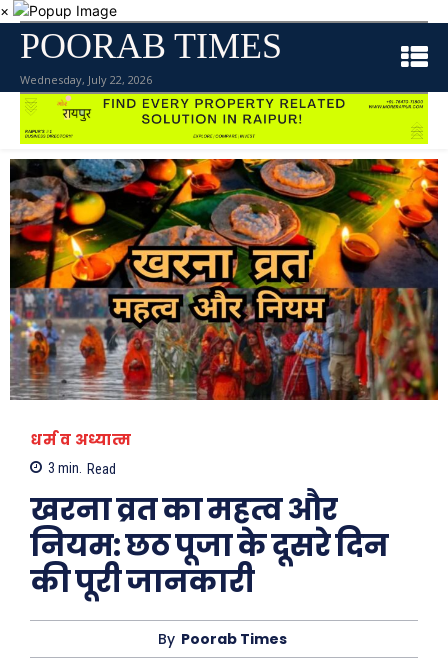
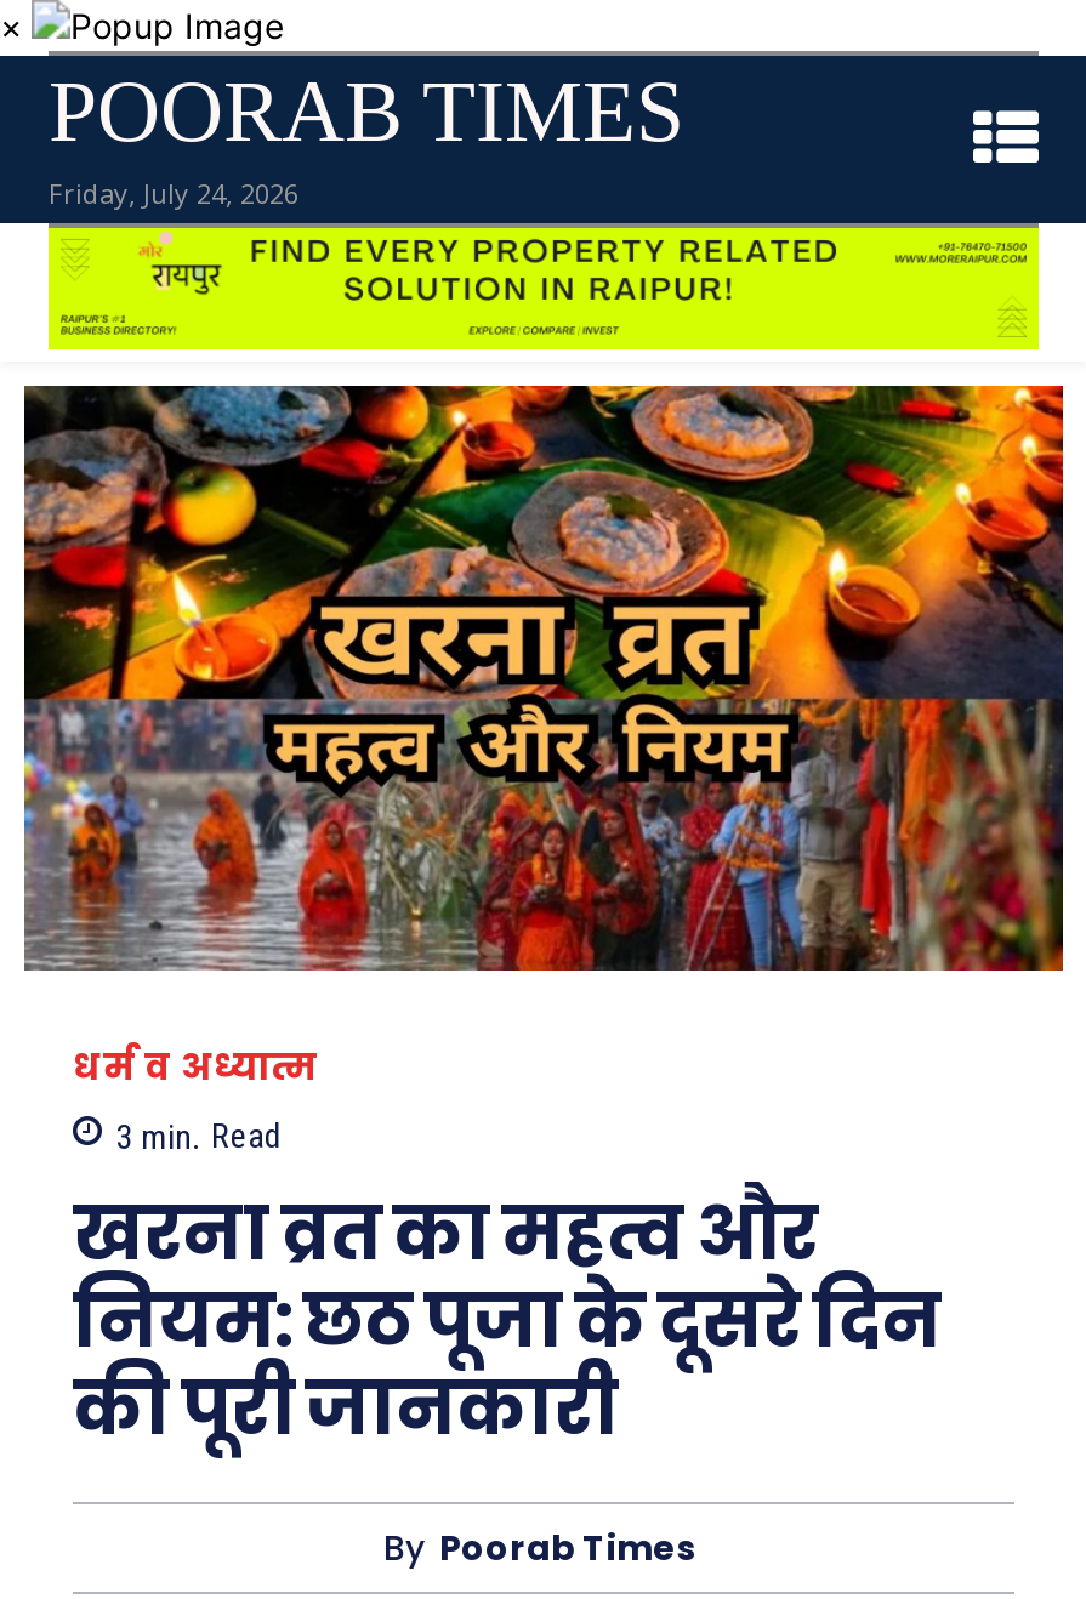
- Wednesday, July 22, 2026
+ Friday, July 24, 2026
